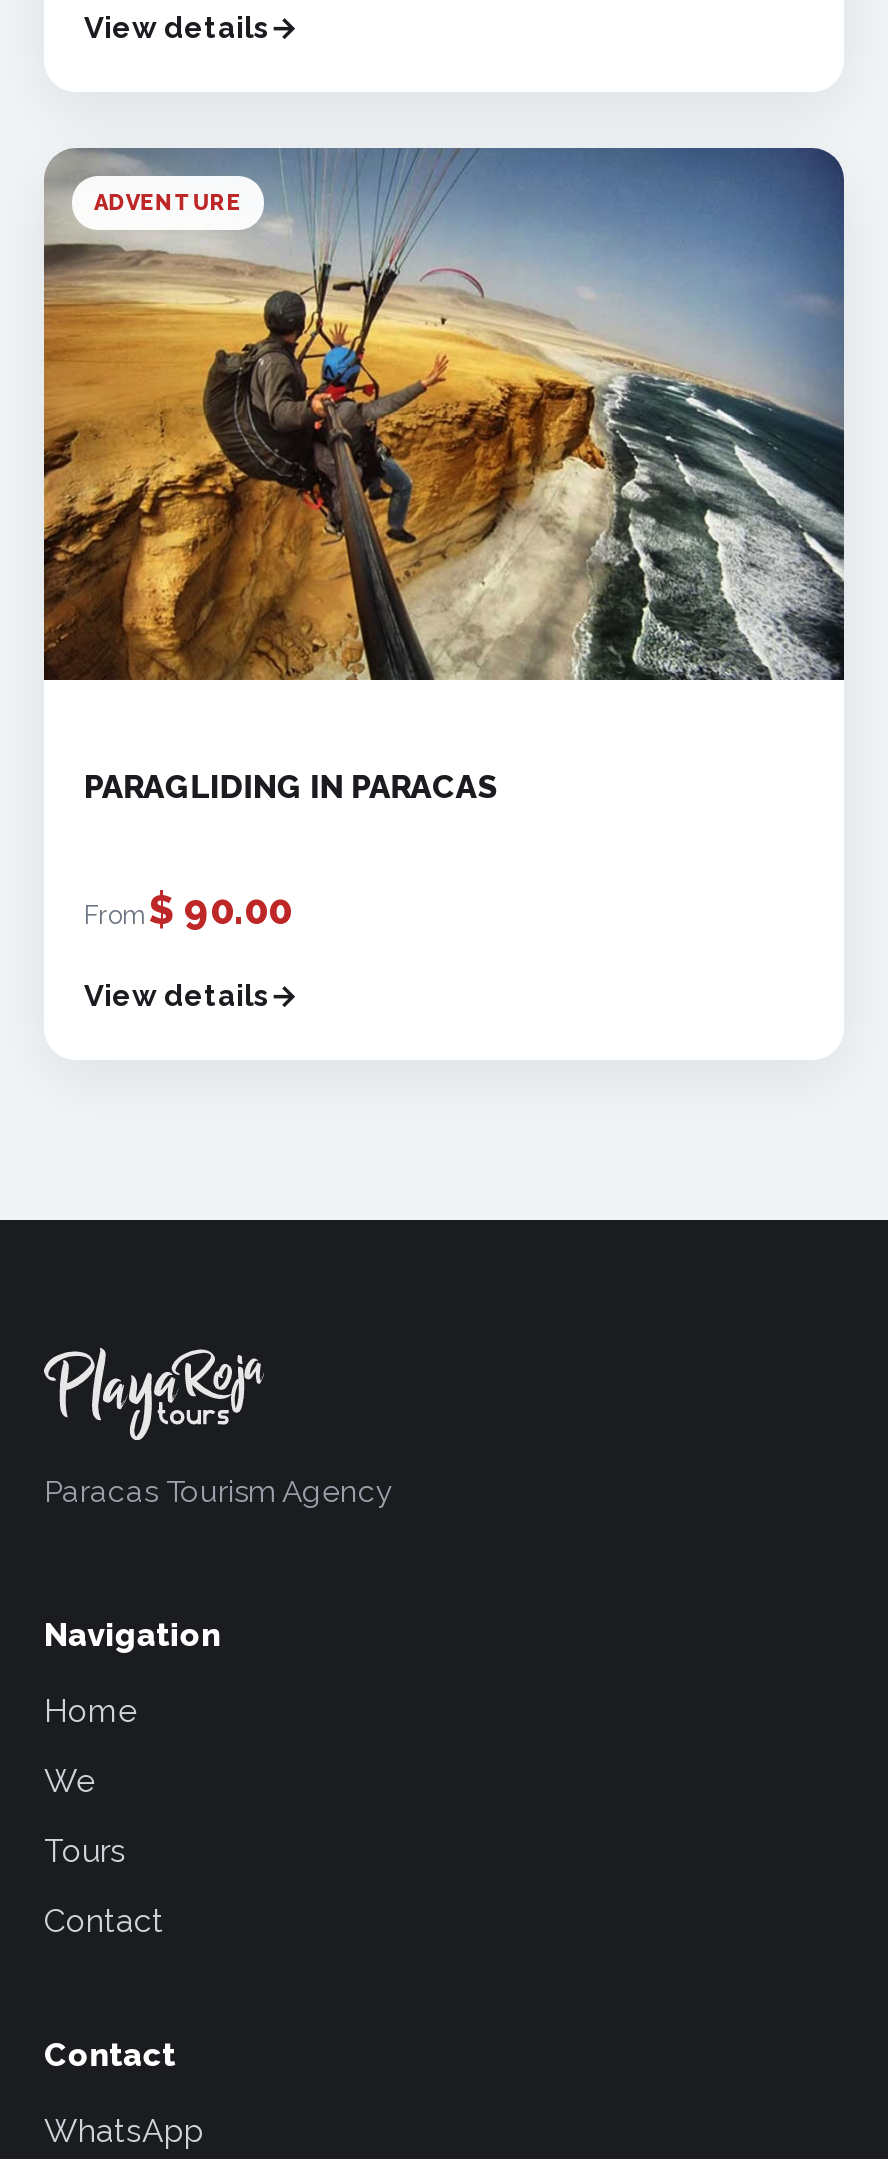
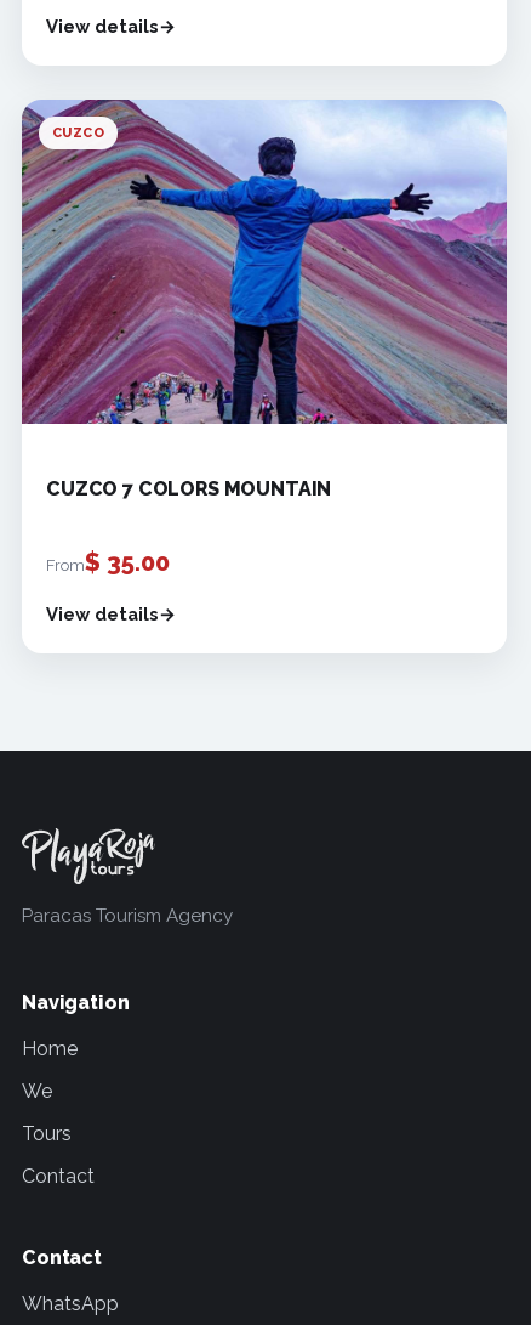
- [image]
- ADVENTURE
+ [image]
+ CUZCO

- PARAGLIDING IN PARACAS
+ CUZCO 7 COLORS MOUNTAIN

- From$90.00
+ From$35.00
